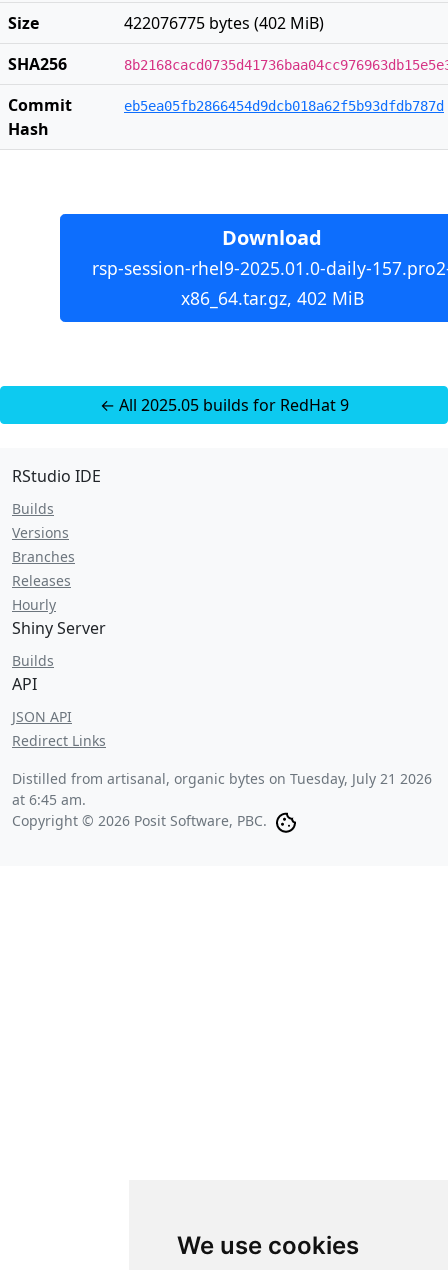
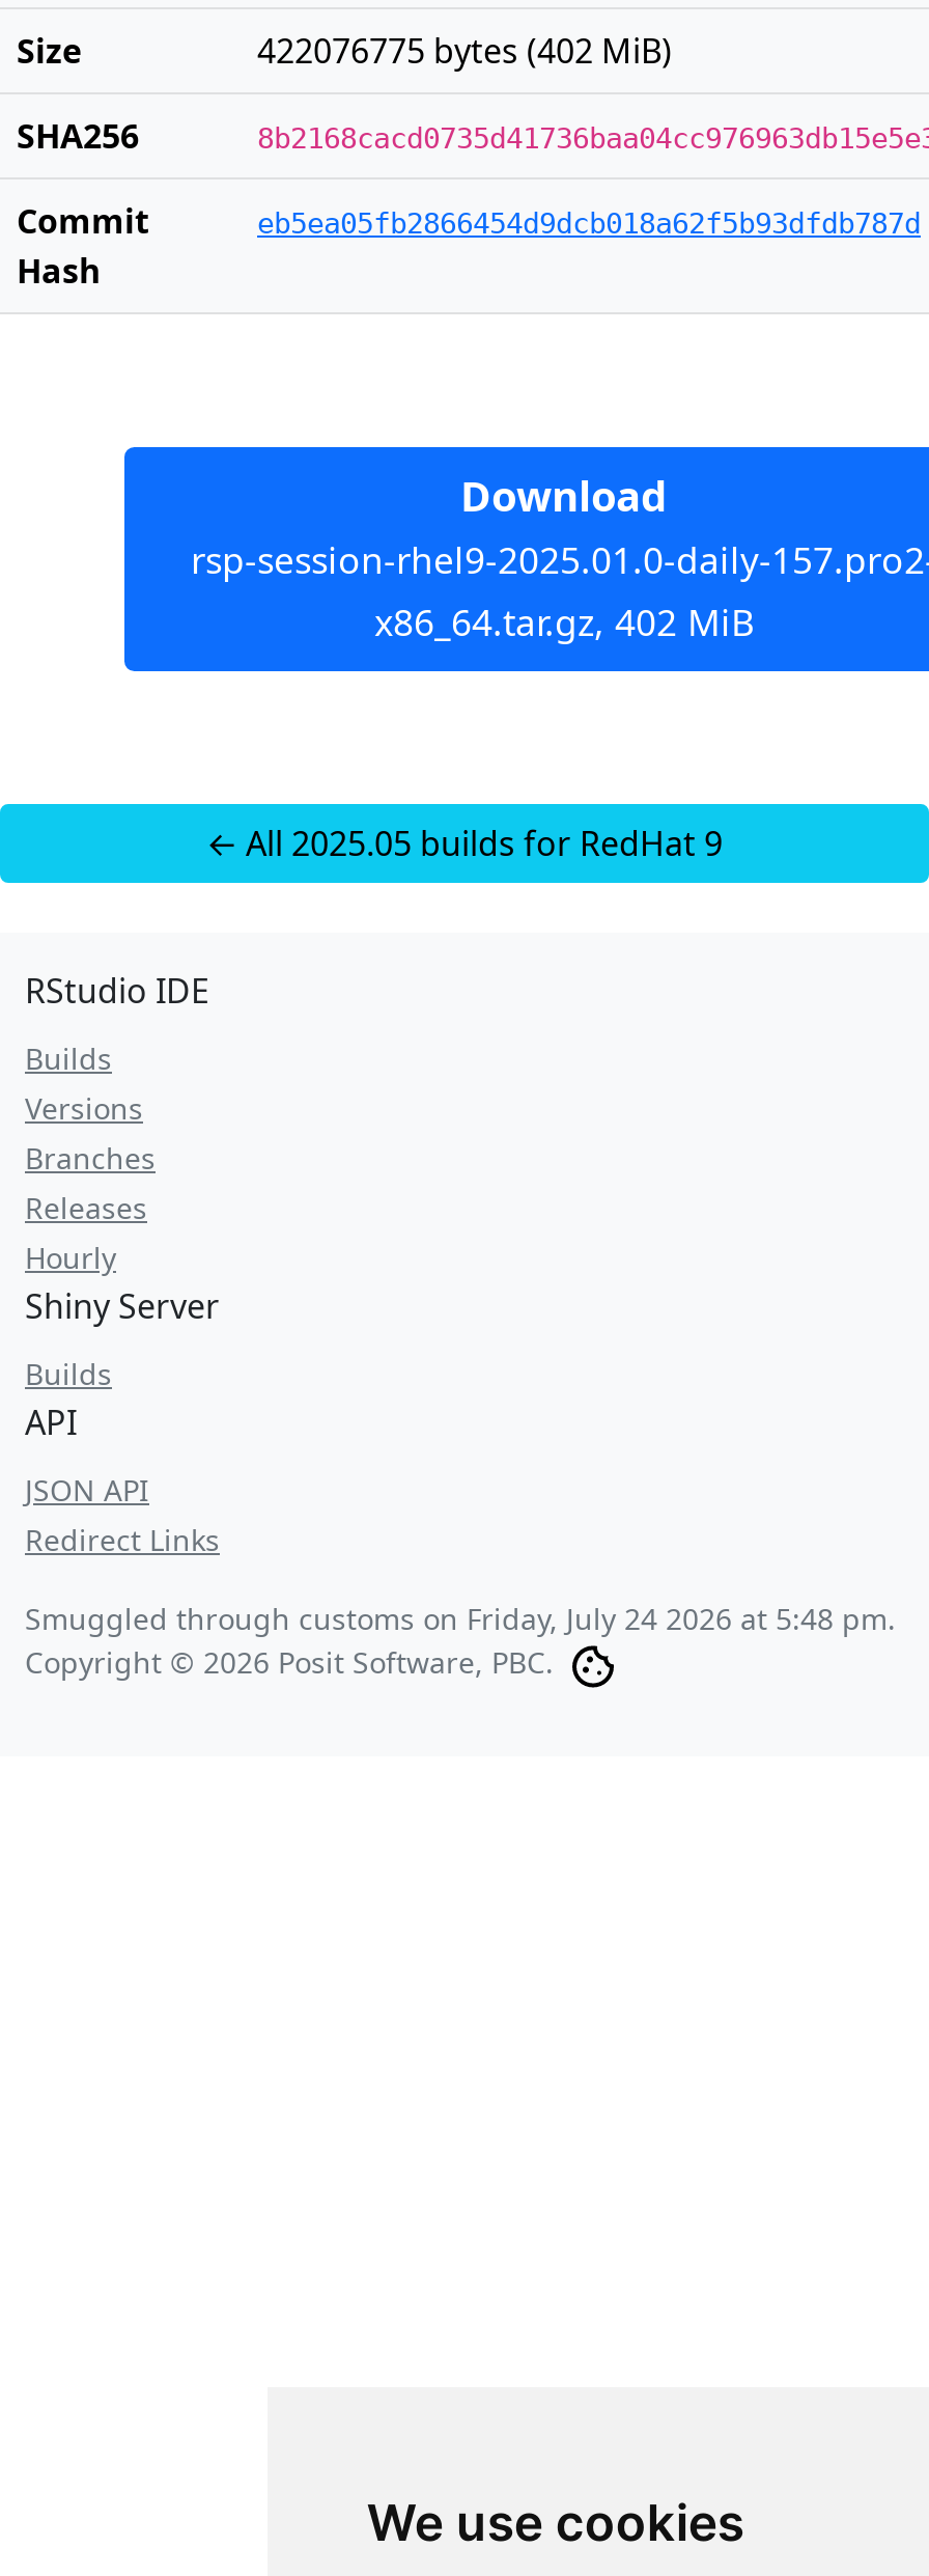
- Distilled from artisanal, organic bytes on Tuesday, July 21 2026
- at 6:45 am.
+ Smuggled through customs on Friday, July 24 2026 at 5:48 pm.
